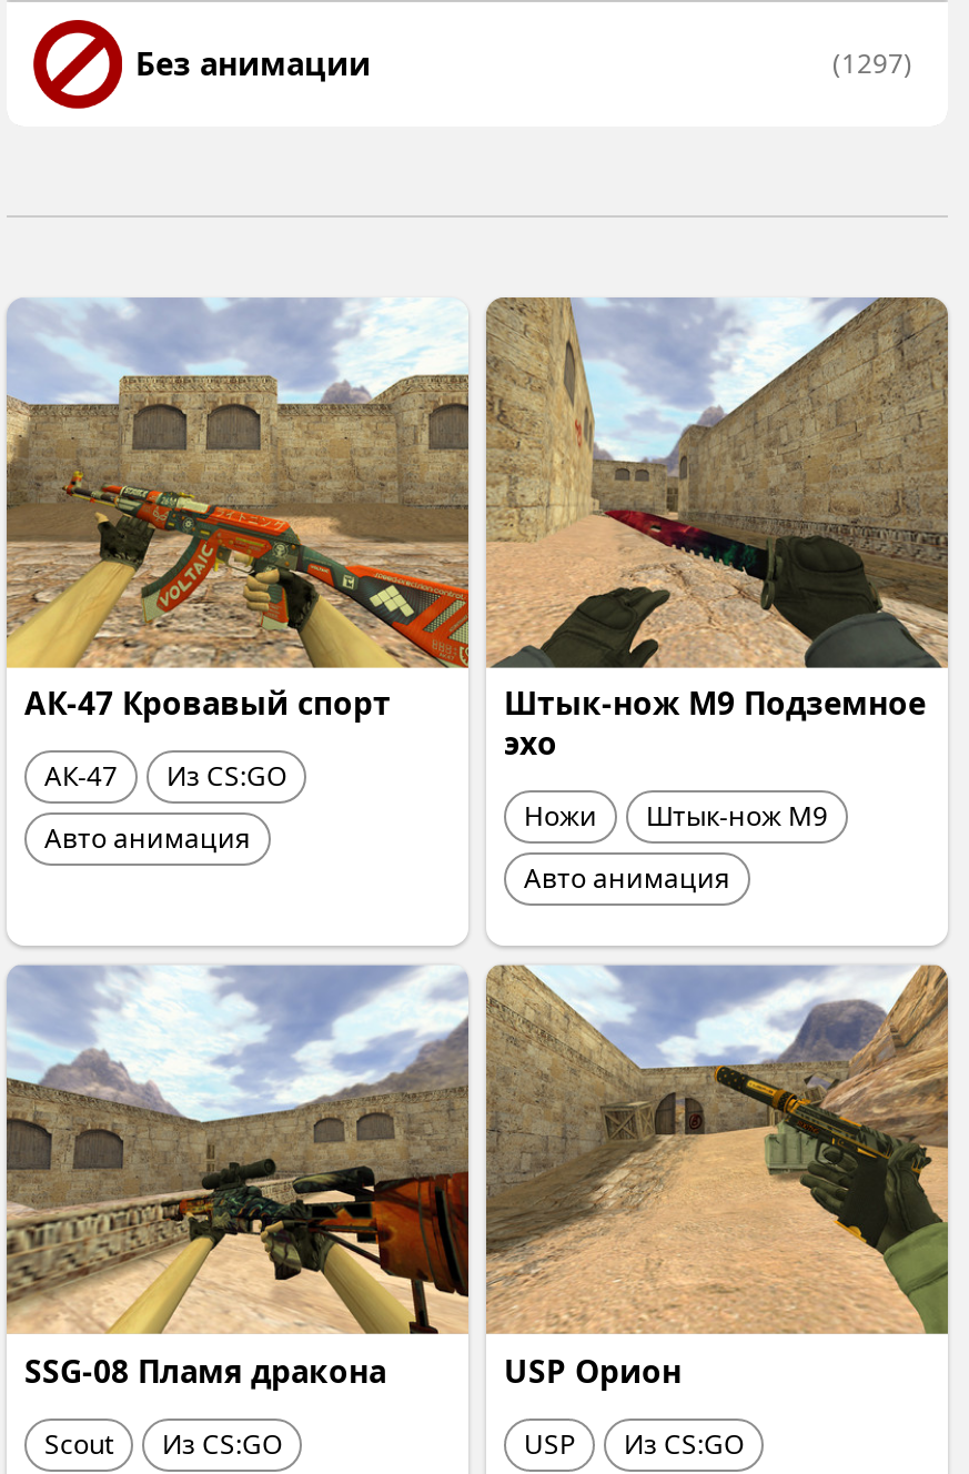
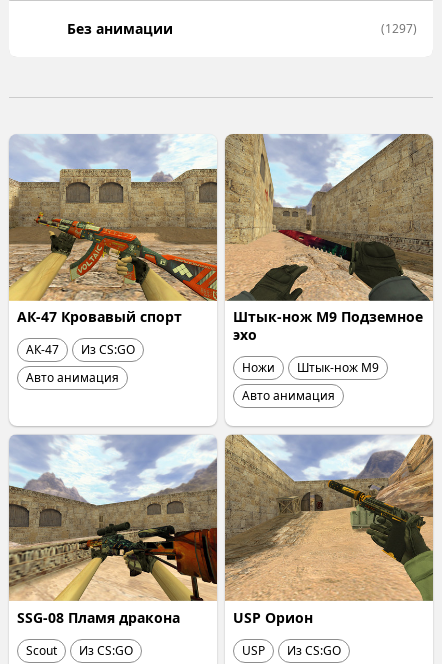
- [image]
